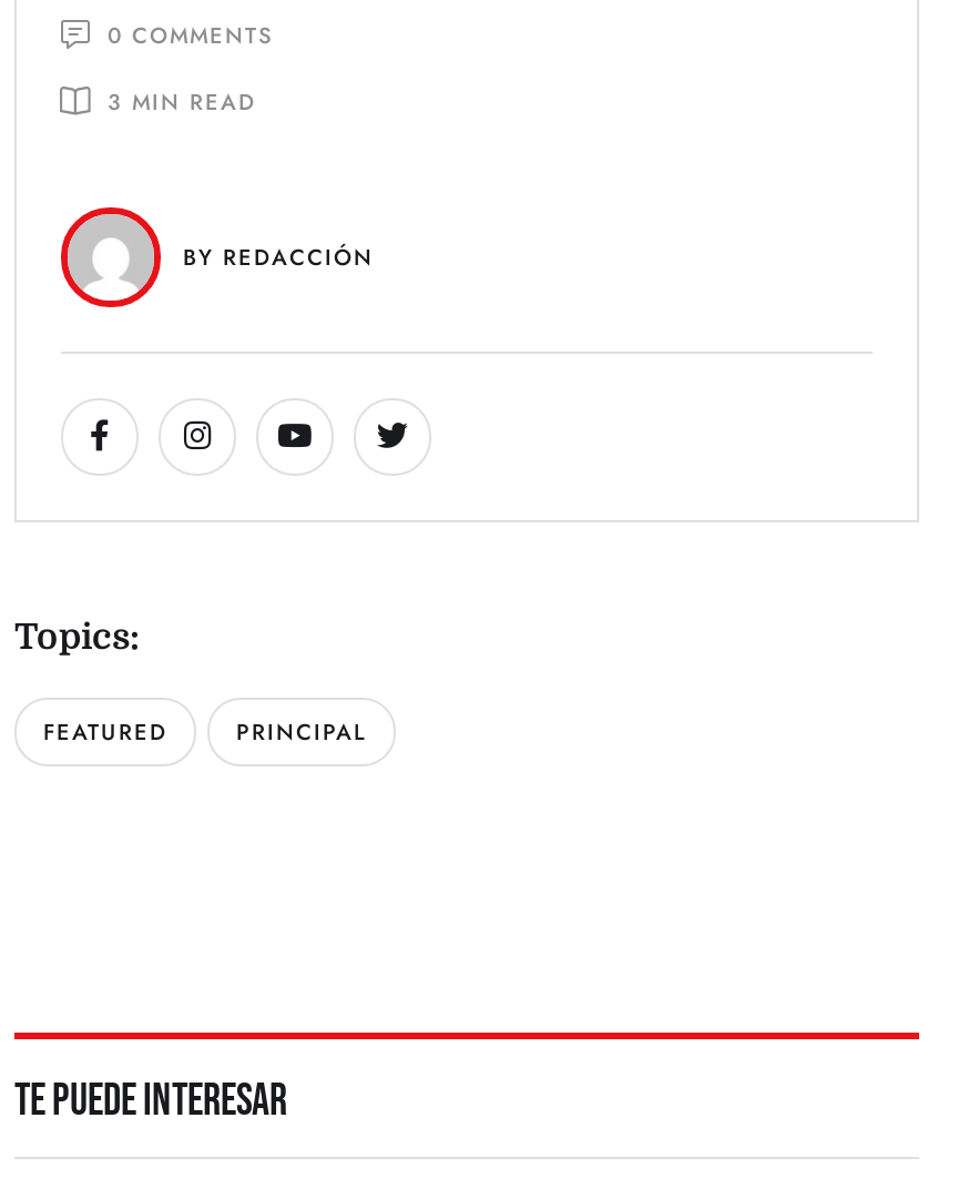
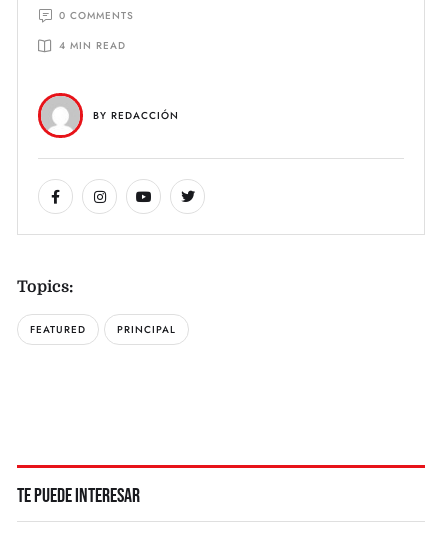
- 3 MIN READ
+ 4 MIN READ
